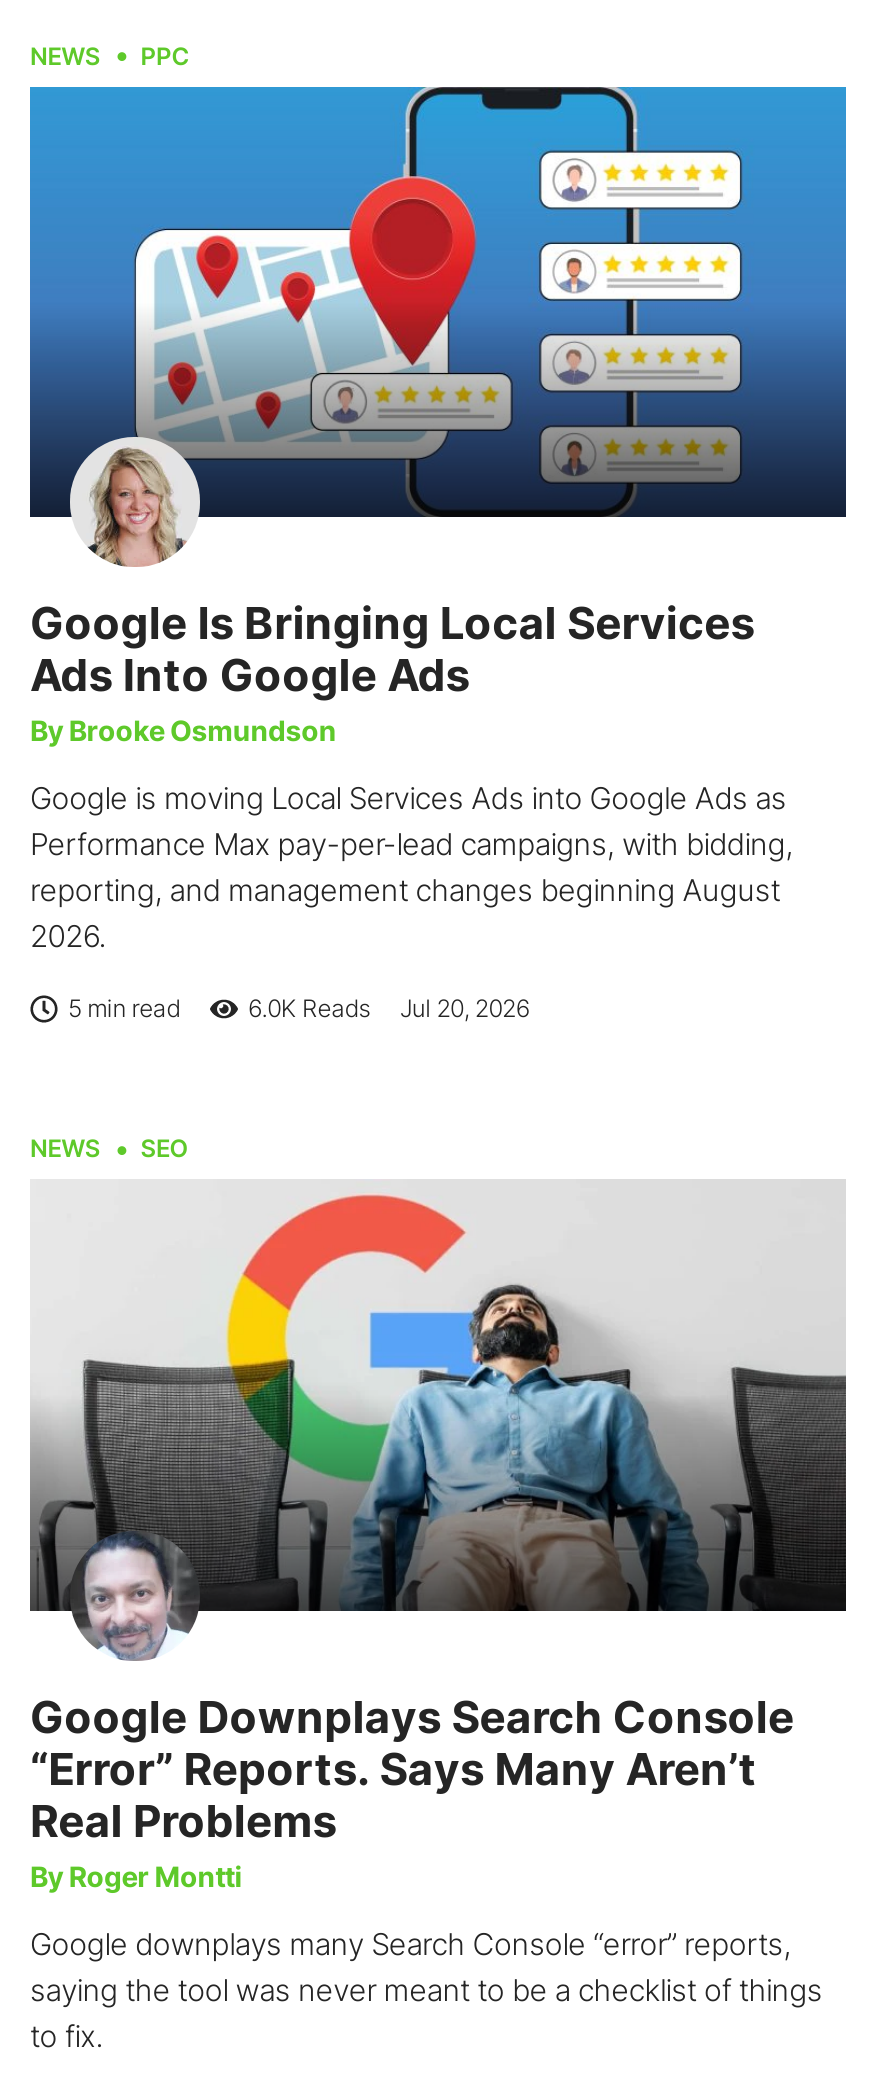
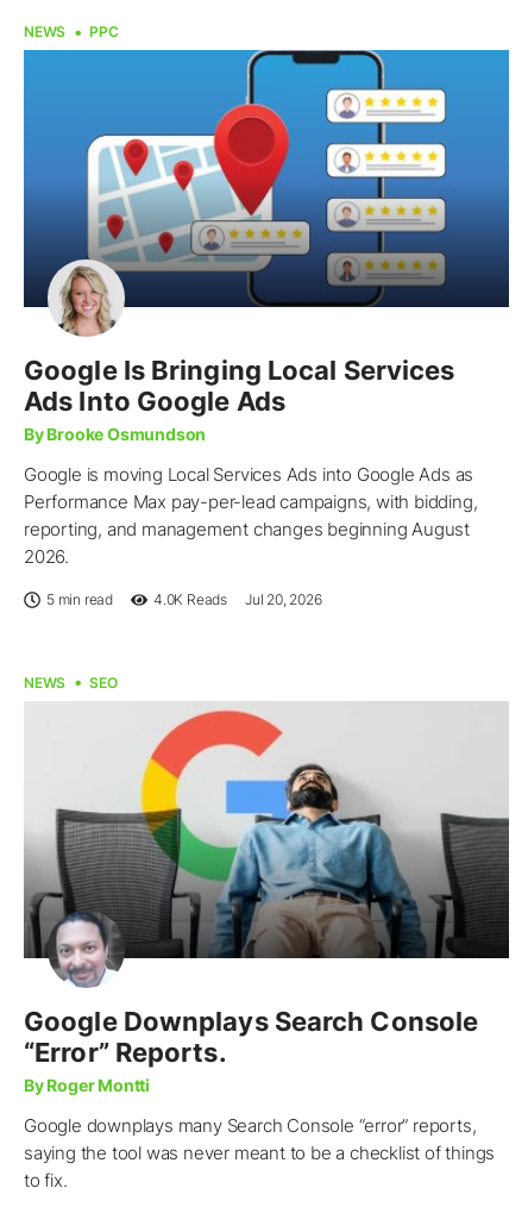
- 6.0K Reads Jul 20, 2026
+ 4.0K Reads Jul 20, 2026

- “Error” Reports. Says Many Aren’t
- Real Problems
+ “Error” Reports.
